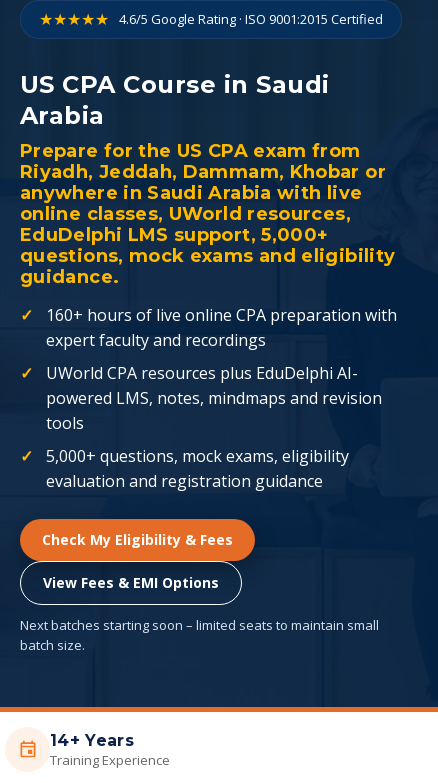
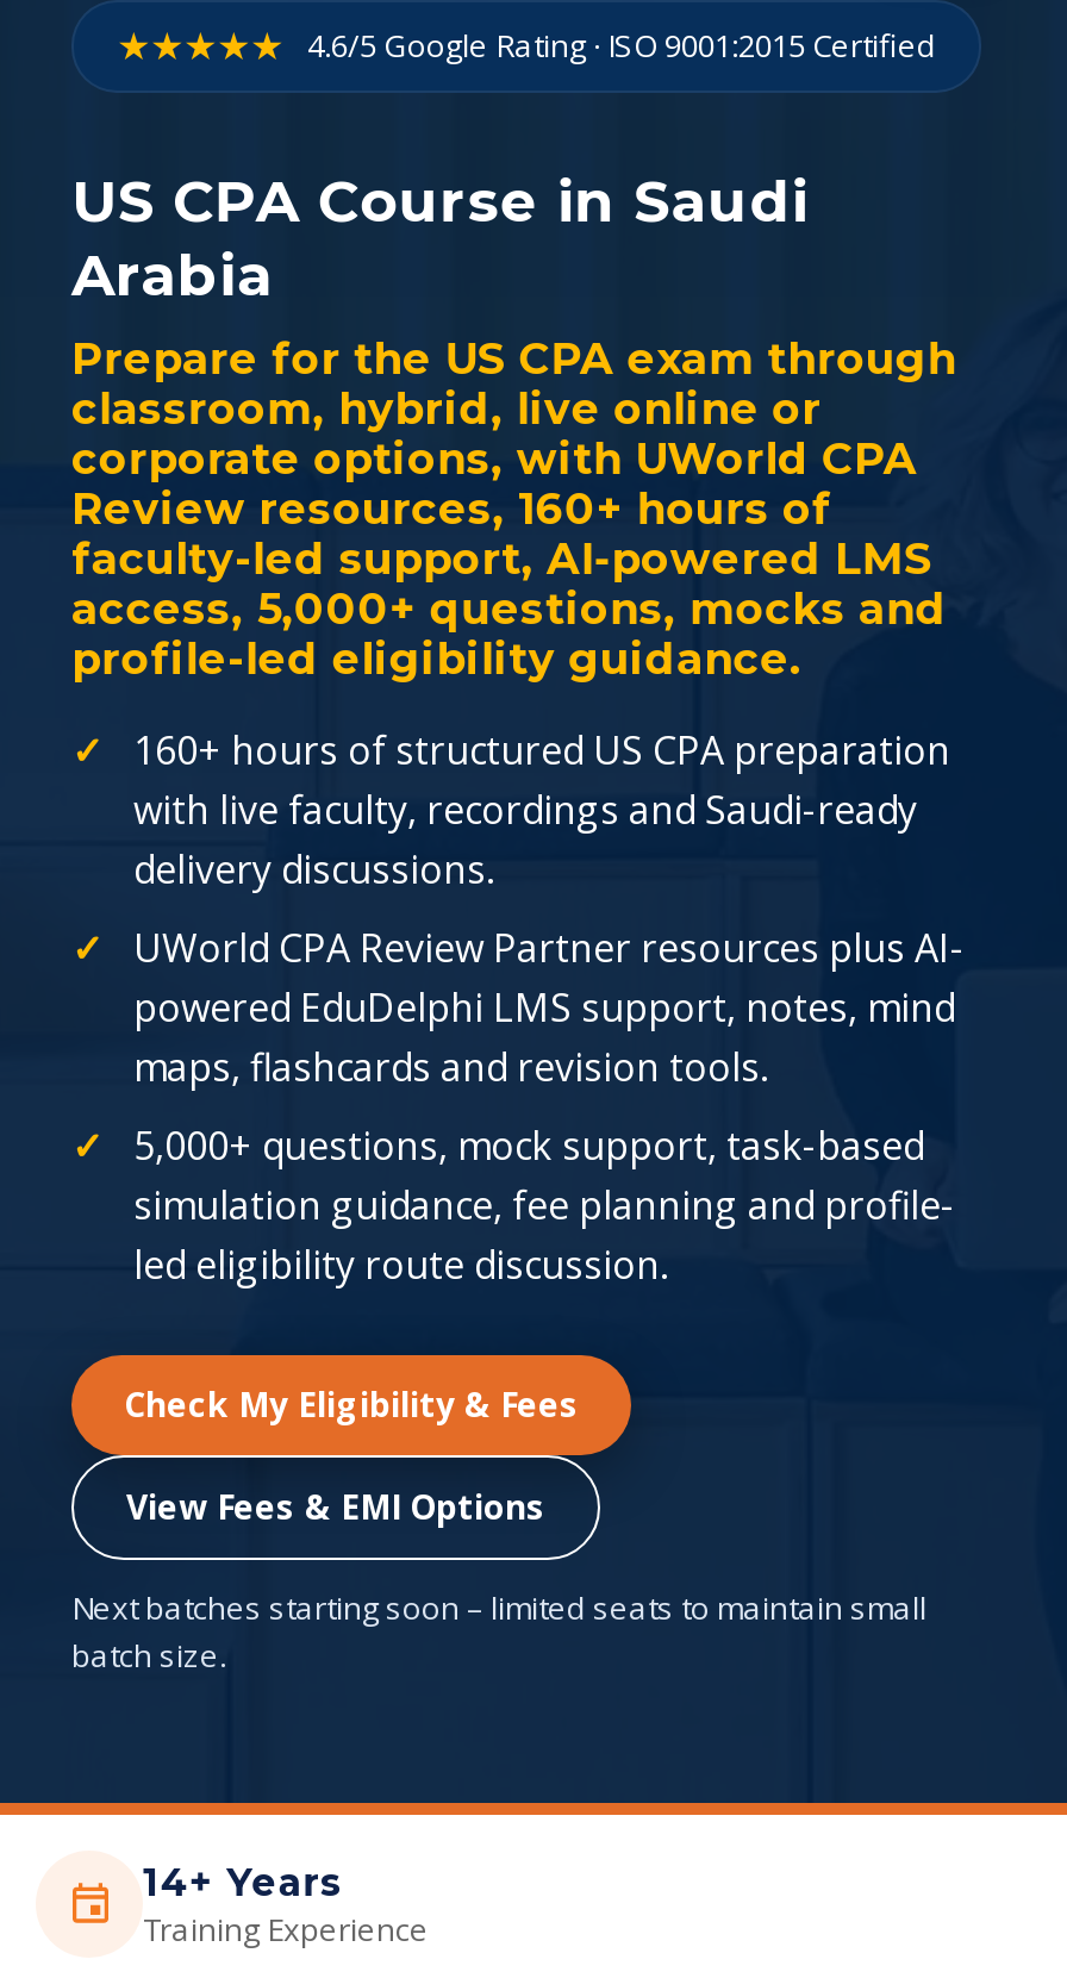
- Prepare for the US CPA exam from
- Riyadh, Jeddah, Dammam, Khobar or
- anywhere in Saudi Arabia with live
- online classes, UWorld resources,
- EduDelphi LMS support, 5,000+
- questions, mock exams and eligibility
- guidance.
+ Prepare for the US CPA exam through
+ classroom, hybrid, live online or
+ corporate options, with UWorld CPA
+ Review resources, 160+ hours of
+ faculty-led support, AI-powered LMS
+ access, 5,000+ questions, mocks and
+ profile-led eligibility guidance.

- 160+ hours of live online CPA preparation with
- expert faculty and recordings
+ 160+ hours of structured US CPA preparation
+ with live faculty, recordings and Saudi-ready
+ delivery discussions.

- UWorld CPA resources plus EduDelphi AI-
- powered LMS, notes, mindmaps and revision
- tools
+ UWorld CPA Review Partner resources plus AI-
+ powered EduDelphi LMS support, notes, mind
+ maps, flashcards and revision tools.

- 5,000+ questions, mock exams, eligibility
- evaluation and registration guidance
+ 5,000+ questions, mock support, task-based
+ simulation guidance, fee planning and profile-
+ led eligibility route discussion.
